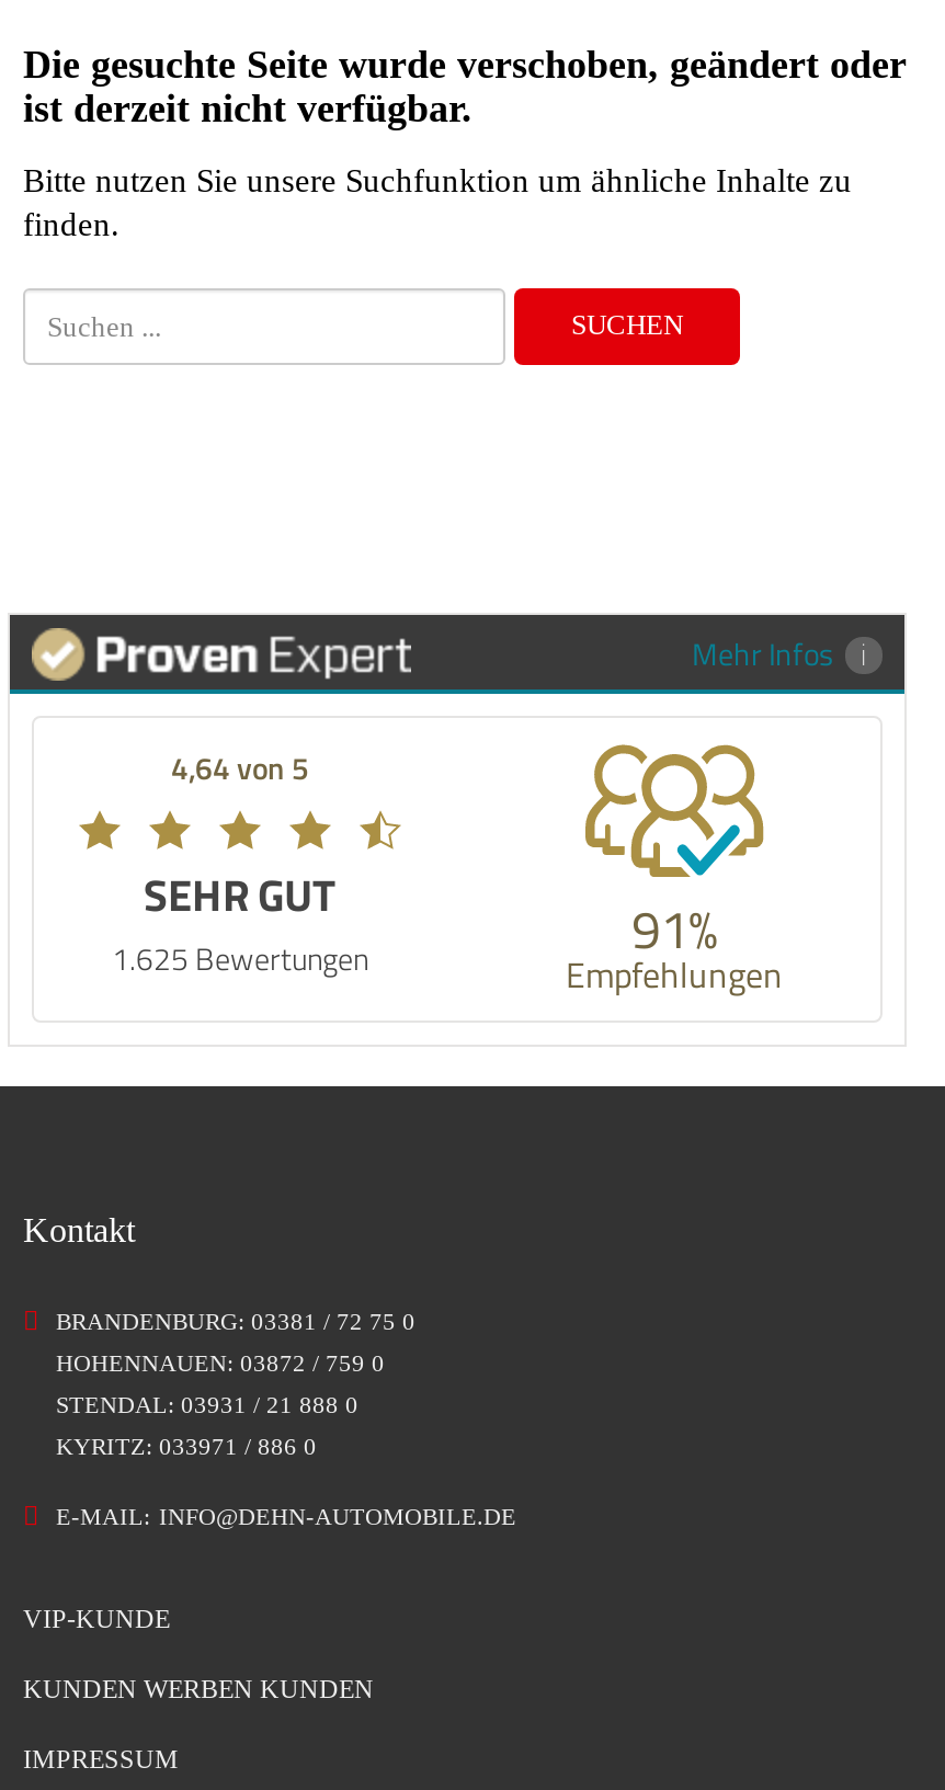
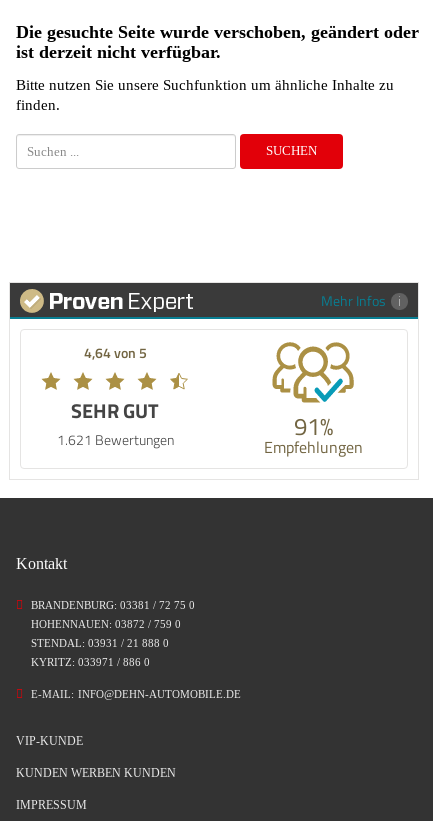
- 1.625 Bewertungen
+ 1.621 Bewertungen
